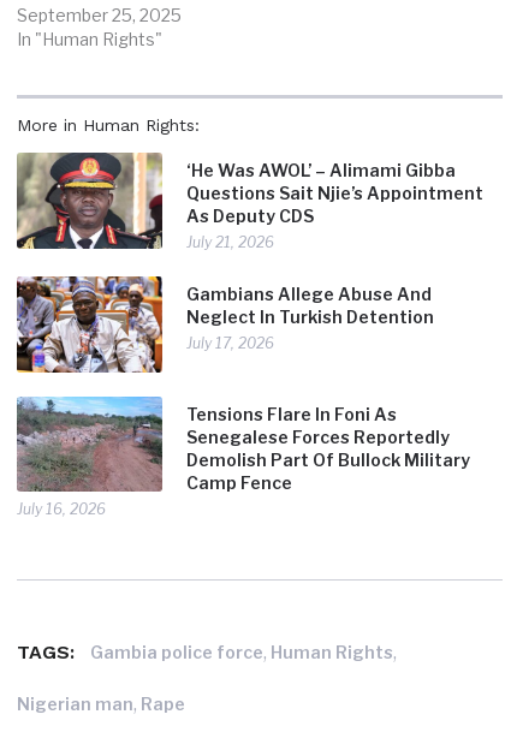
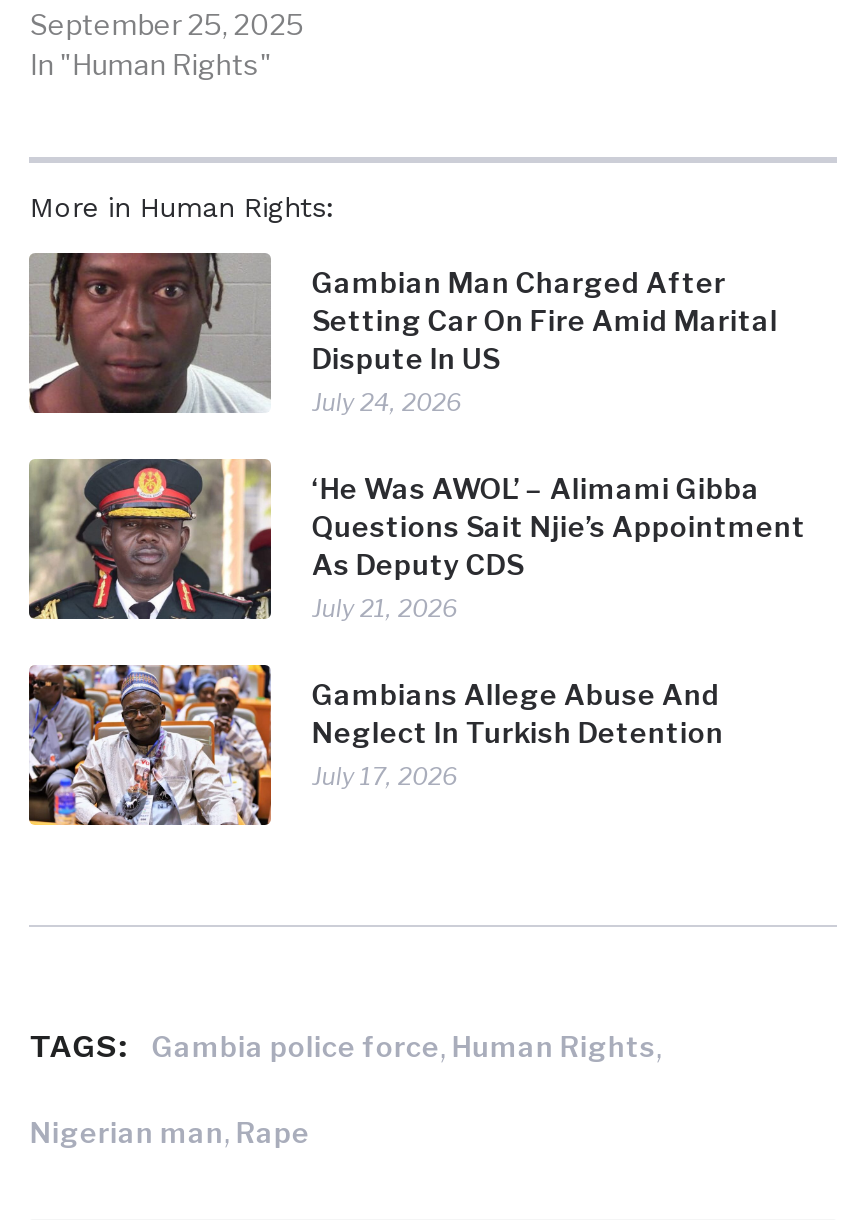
+ [image]
+ Gambian Man Charged After
+ Setting Car On Fire Amid Marital
+ Dispute In US
+ July 24, 2026

moved down: [image] | ‘He Was AWOL’ – Alimami Gibba | Questions Sait Njie’s Appointment | As Deputy CDS | July 21, 2026 | Gambians Allege Abuse And | Neglect In Turkish Detention | July 17, 2026

- [image]
- Tensions Flare In Foni As
- Senegalese Forces Reportedly
- Demolish Part Of Bullock Military
- Camp Fence
- July 16, 2026
